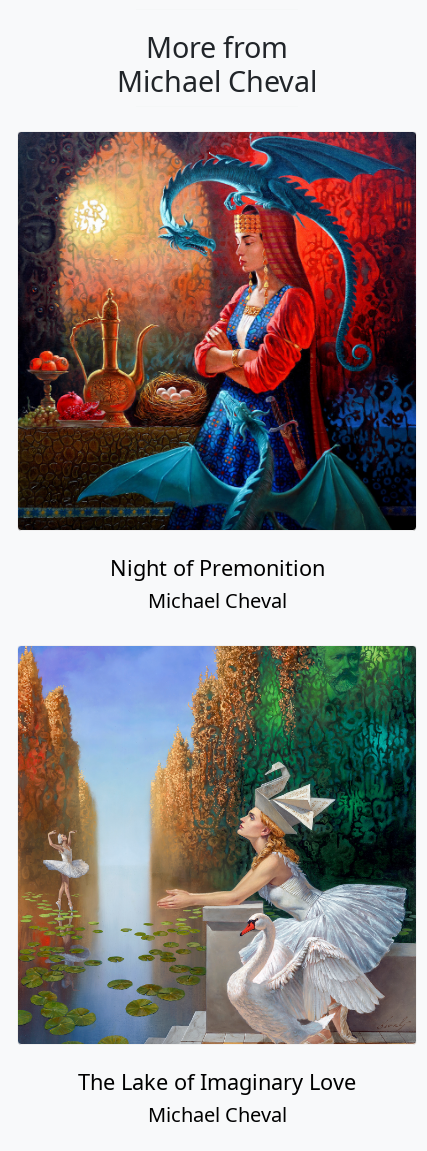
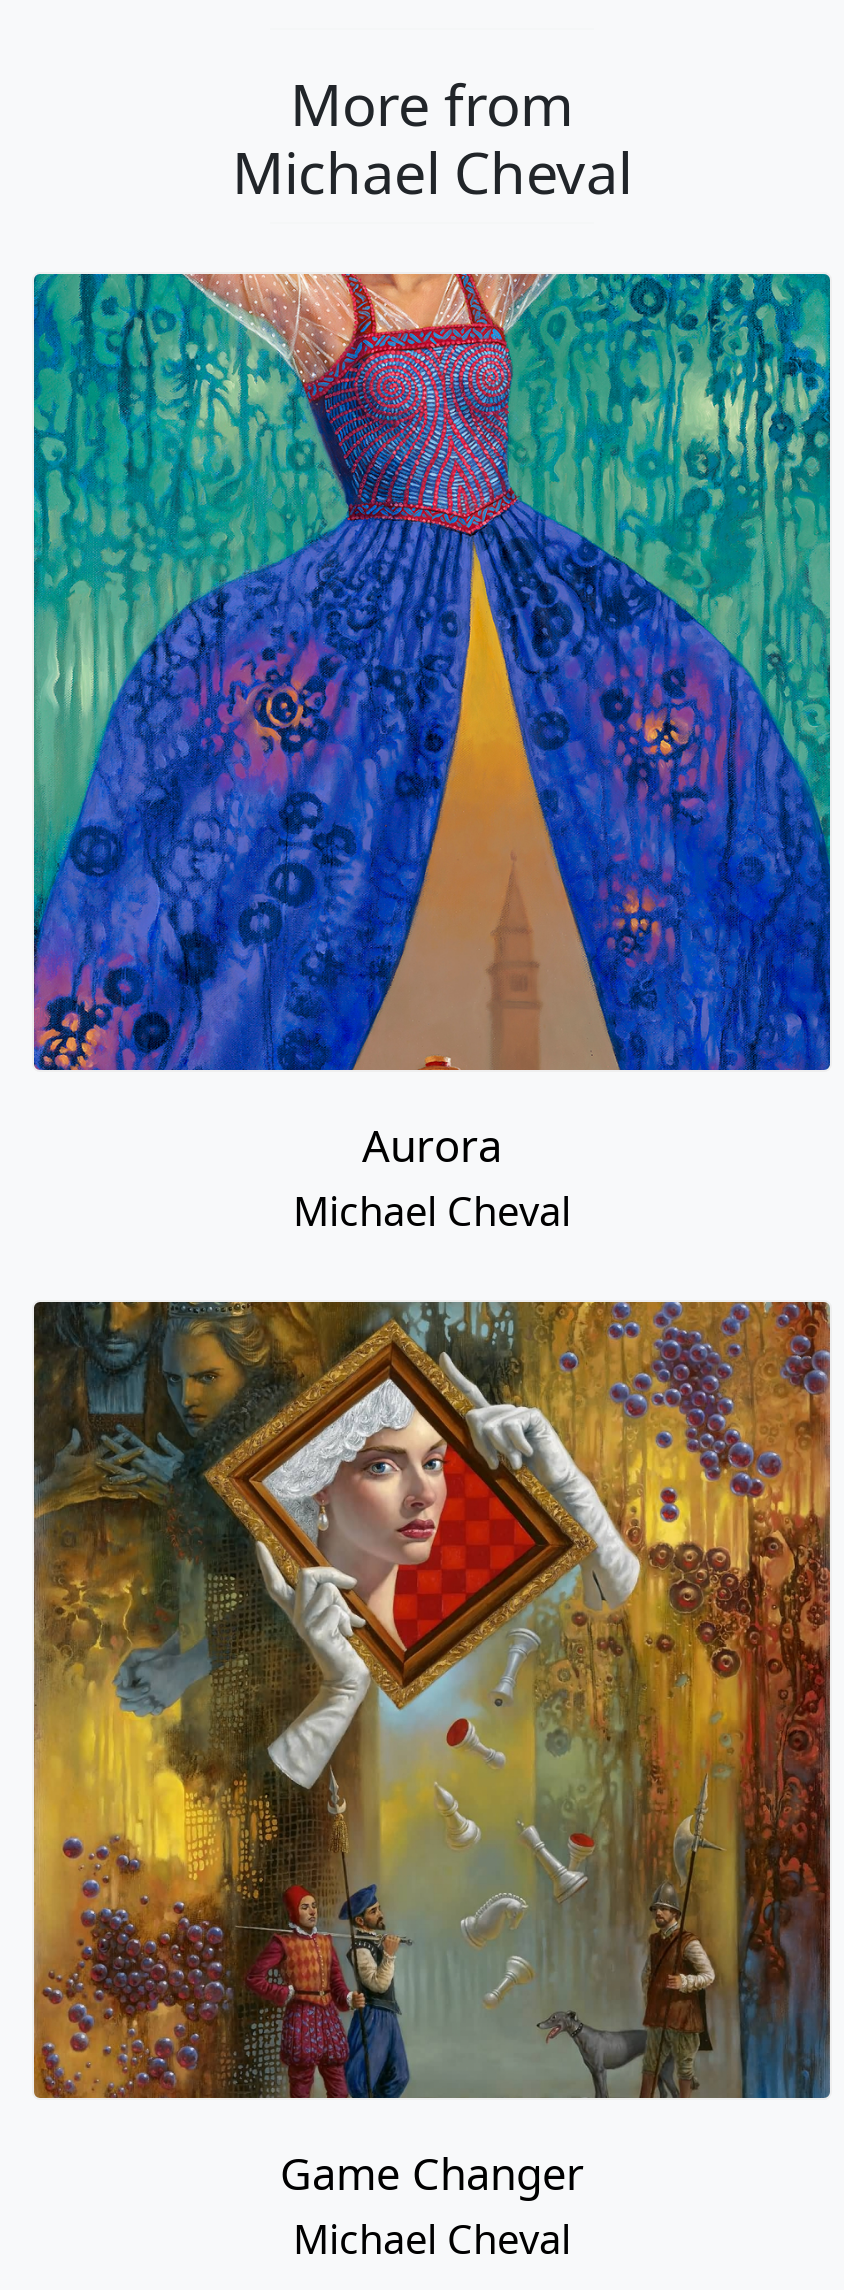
- [image]
- Night of Premonition
+ [image]
+ Aurora

- [image]
- The Lake of Imaginary Love
+ [image]
+ Game Changer
